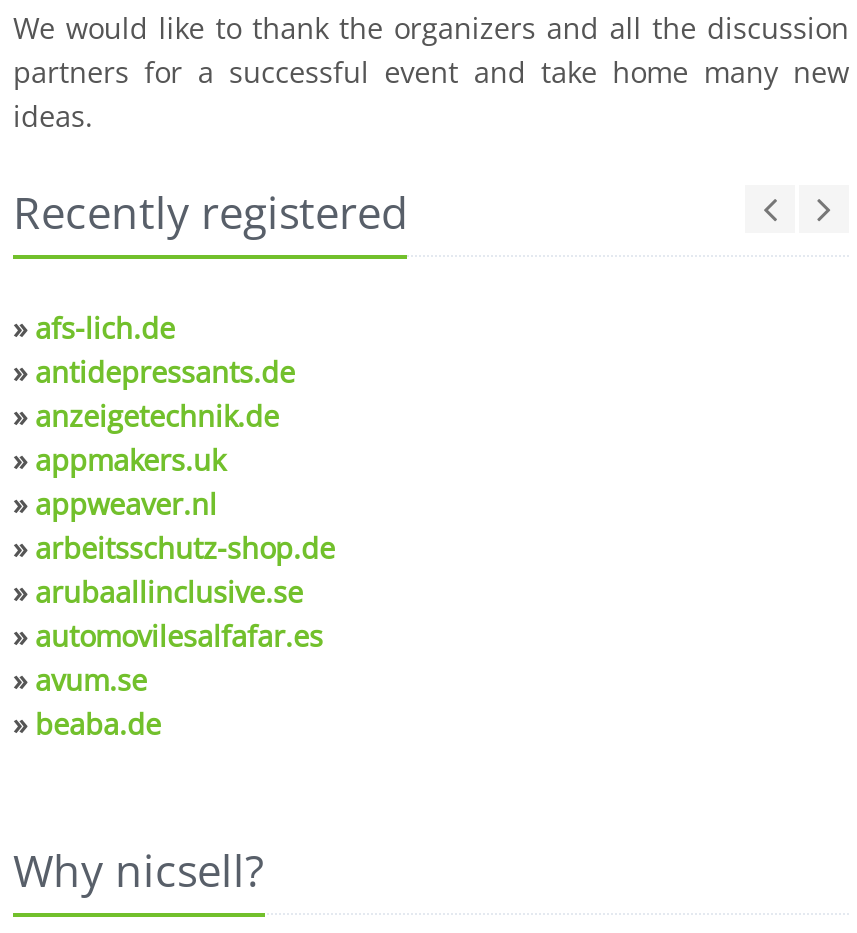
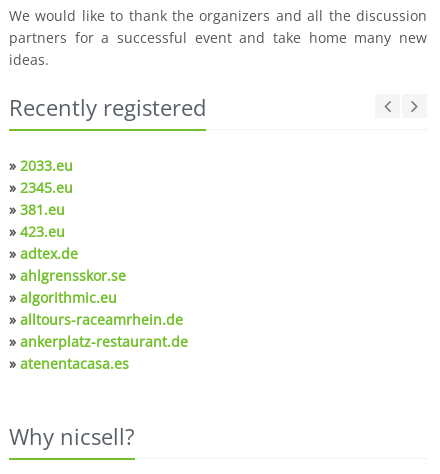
- » afs-lich.de
- » antidepressants.de
- » anzeigetechnik.de
- » appmakers.uk
- » appweaver.nl
- » arbeitsschutz-shop.de
- » arubaallinclusive.se
- » automovilesalfafar.es
- » avum.se
- » beaba.de
+ » 2033.eu
+ » 2345.eu
+ » 381.eu
+ » 423.eu
+ » adtex.de
+ » ahlgrensskor.se
+ » algorithmic.eu
+ » alltours-raceamrhein.de
+ » ankerplatz-restaurant.de
+ » atenentacasa.es
